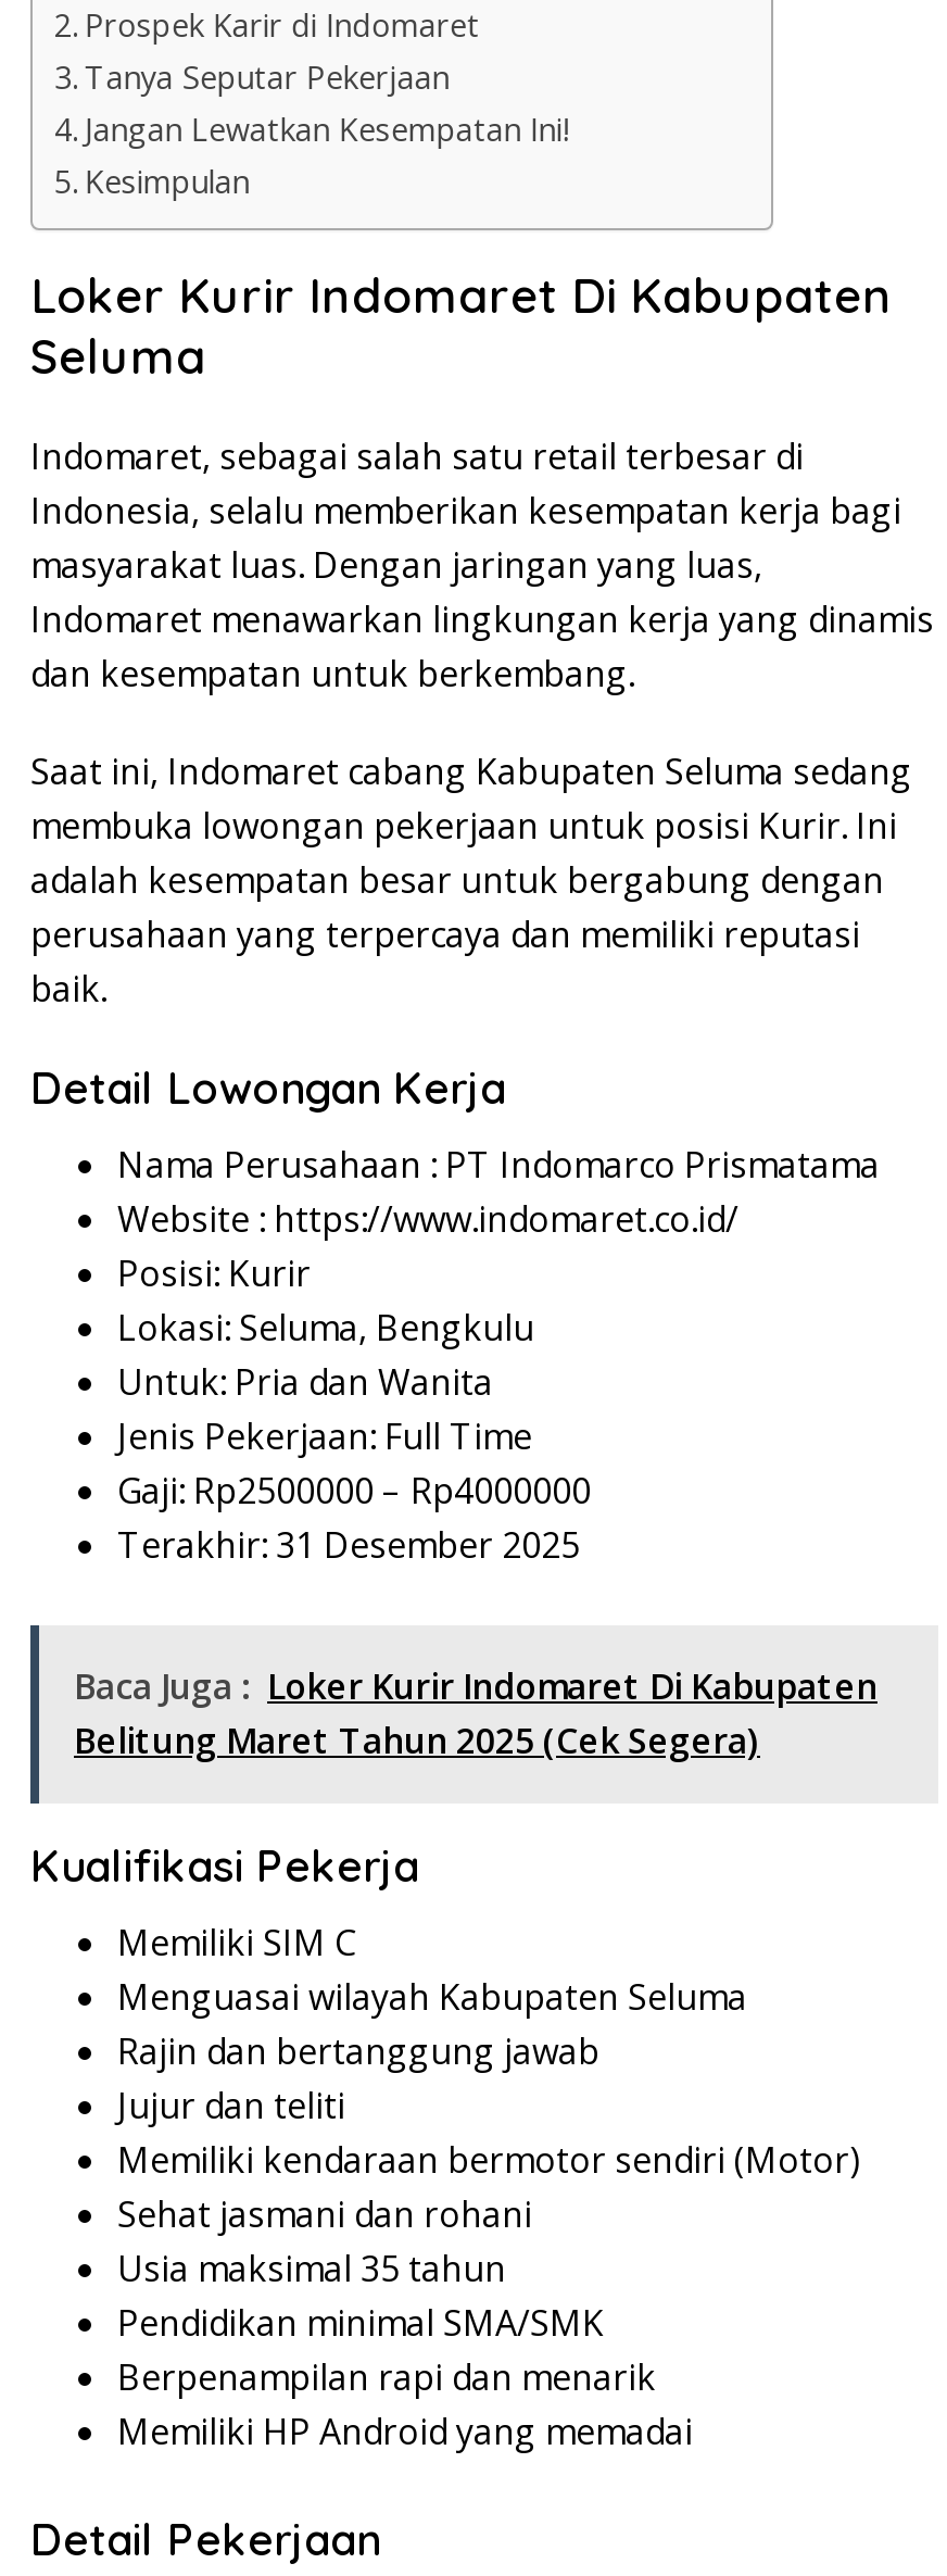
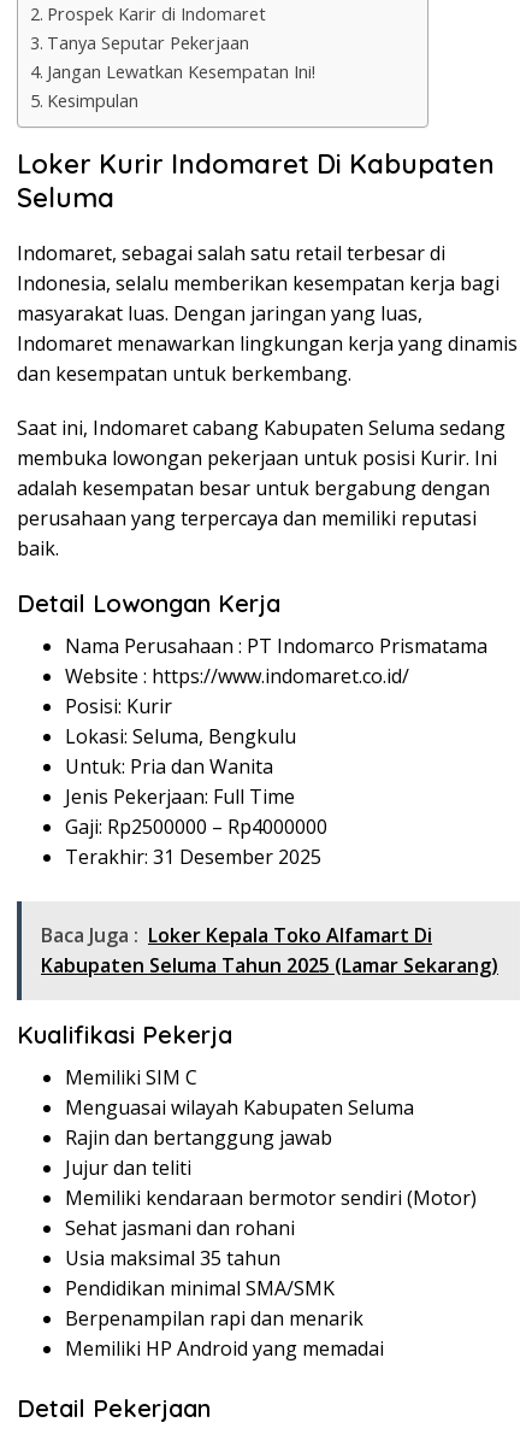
- Baca Juga : Loker Kurir Indomaret Di Kabupaten
+ Baca Juga : Loker Kepala Toko Alfamart Di

- Belitung Maret Tahun 2025 (Cek Segera)
+ Kabupaten Seluma Tahun 2025 (Lamar Sekarang)
